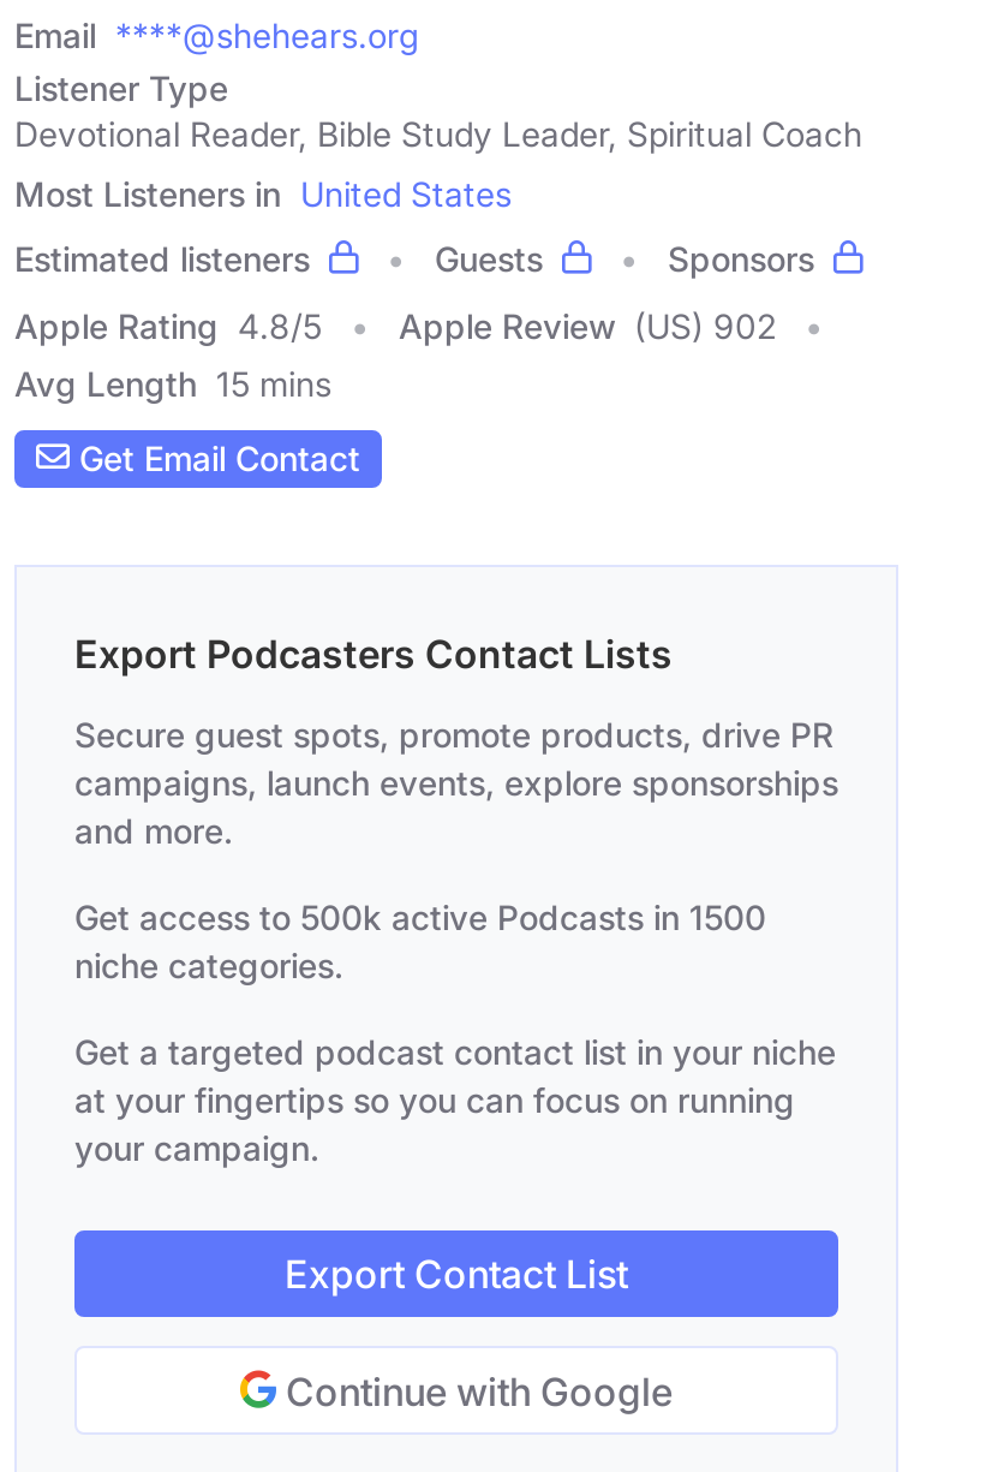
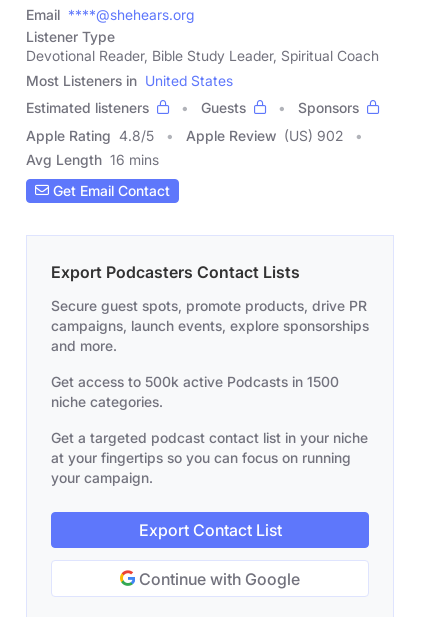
- Avg Length 15 mins
+ Avg Length 16 mins
